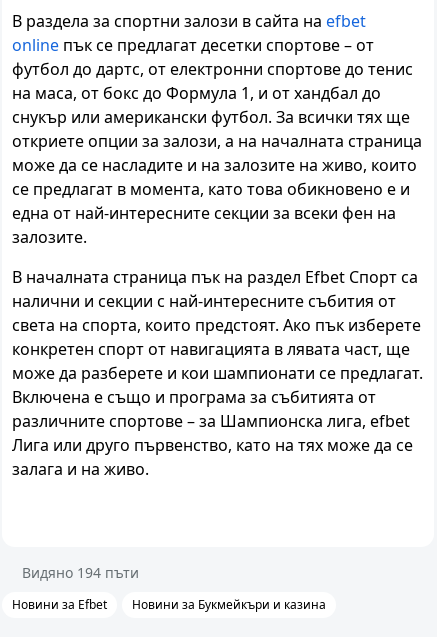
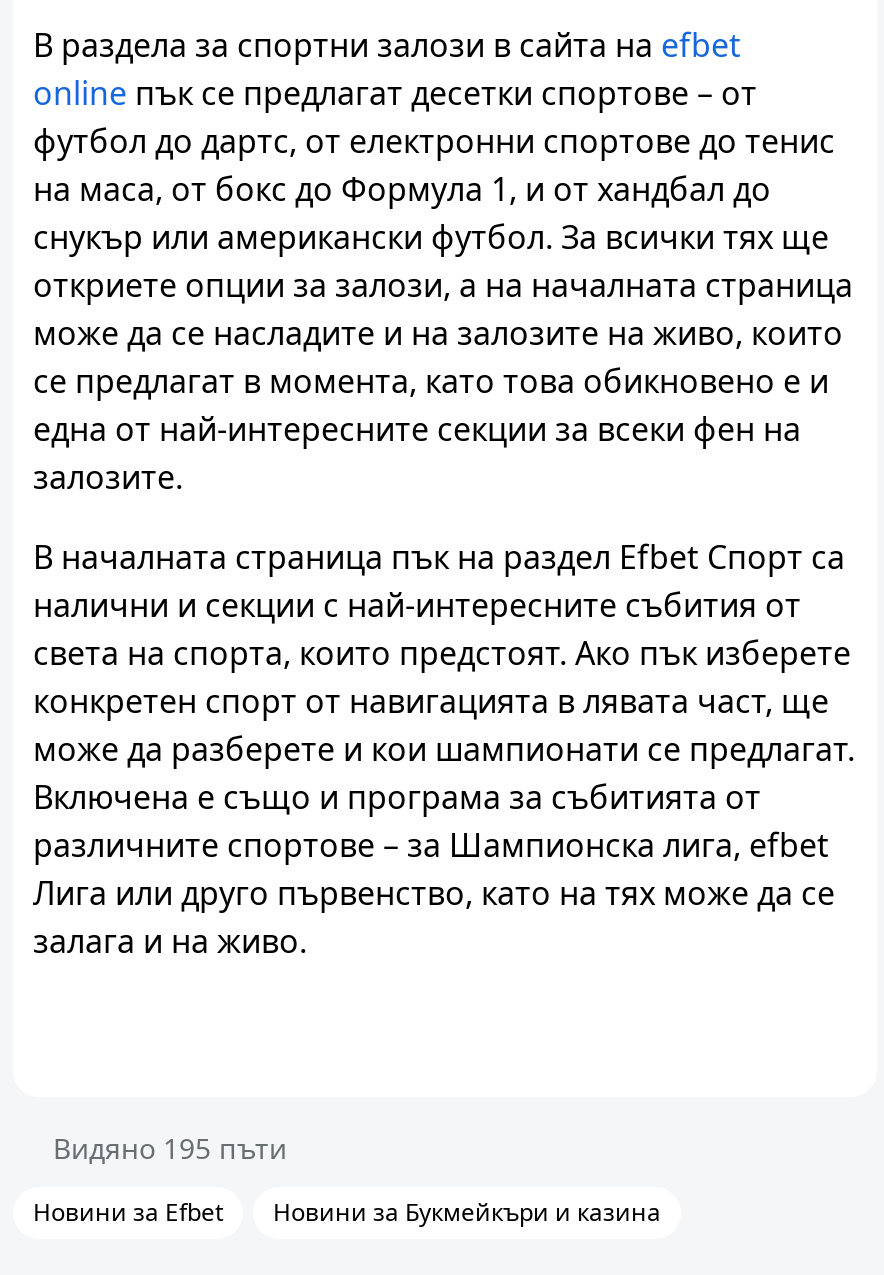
- Видяно 194 пъти
+ Видяно 195 пъти
